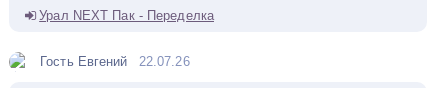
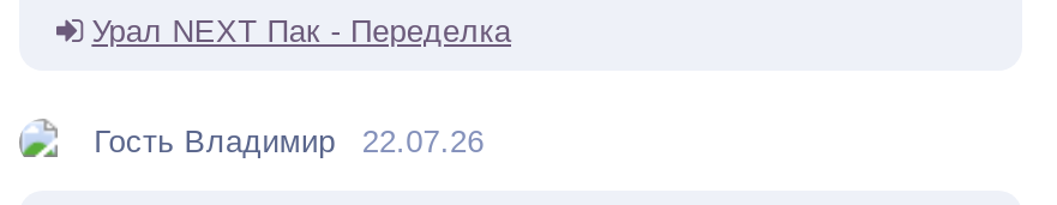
- Гость Евгений
+ Гость Владимир
